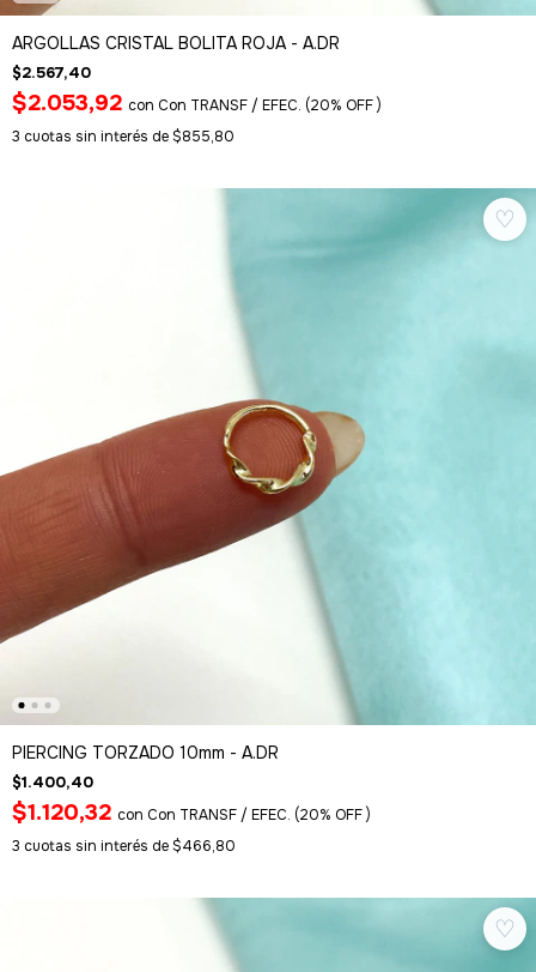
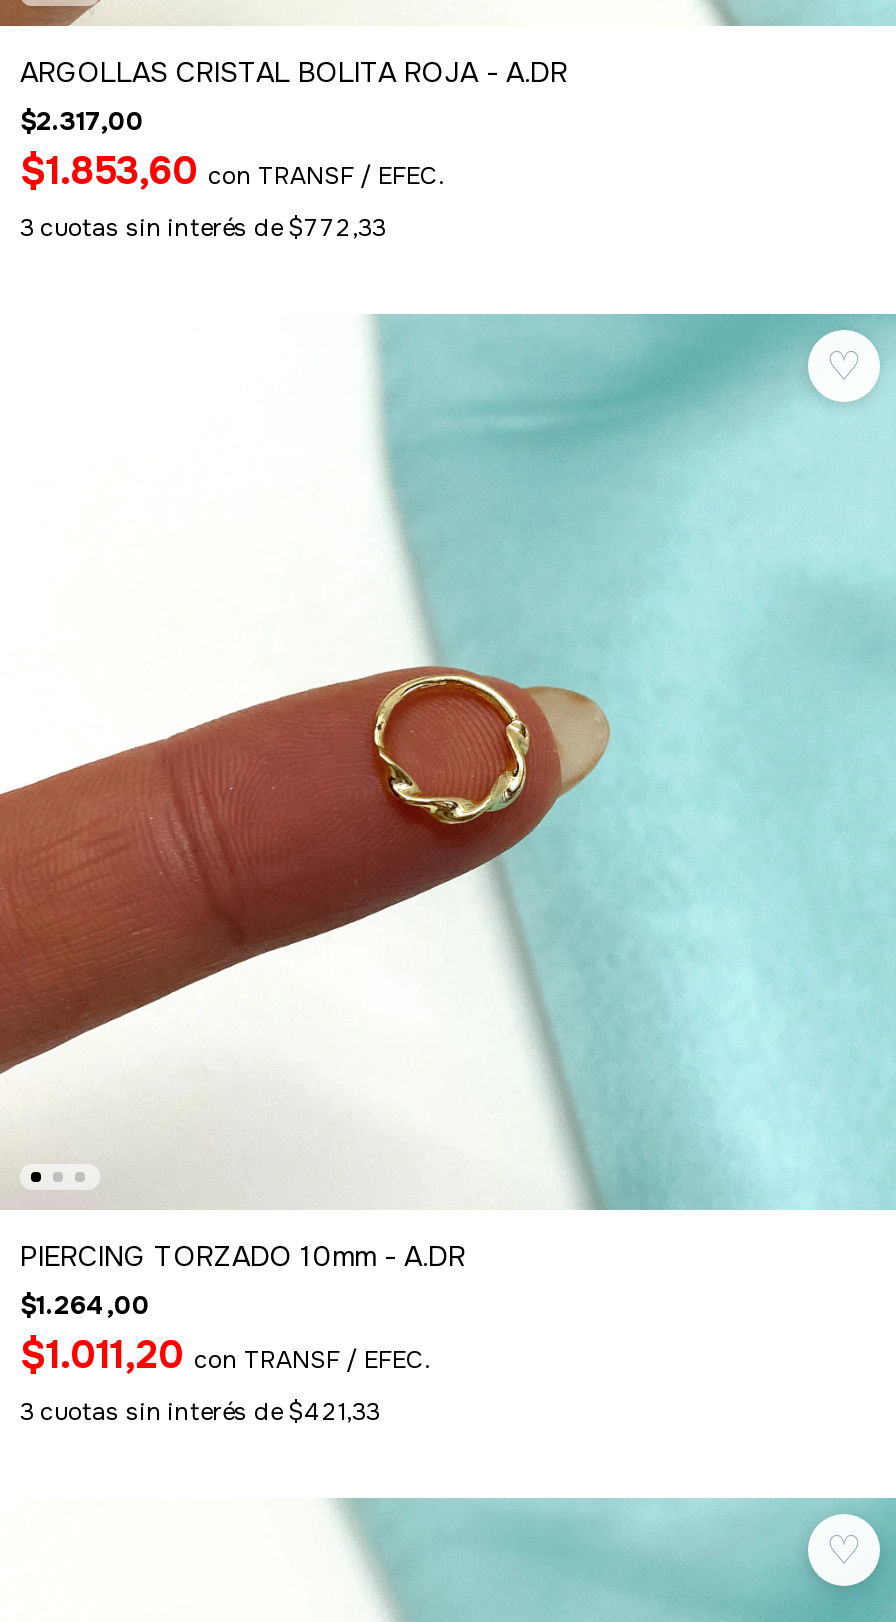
- $2.567,40
- $2.053,92 con Con TRANSF / EFEC. (20% OFF )
- 3 cuotas sin interés de $855,80
+ $2.317,00
+ $1.853,60 con TRANSF / EFEC.
+ 3 cuotas sin interés de $772,33

- $1.400,40
- $1.120,32 con Con TRANSF / EFEC. (20% OFF )
- 3 cuotas sin interés de $466,80
+ $1.264,00
+ $1.011,20 con TRANSF / EFEC.
+ 3 cuotas sin interés de $421,33
